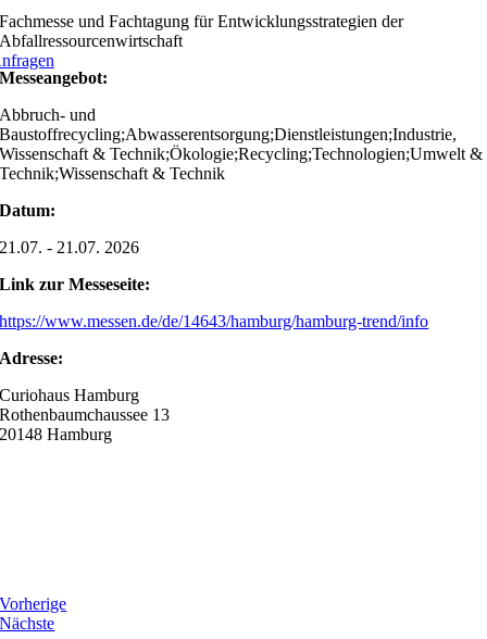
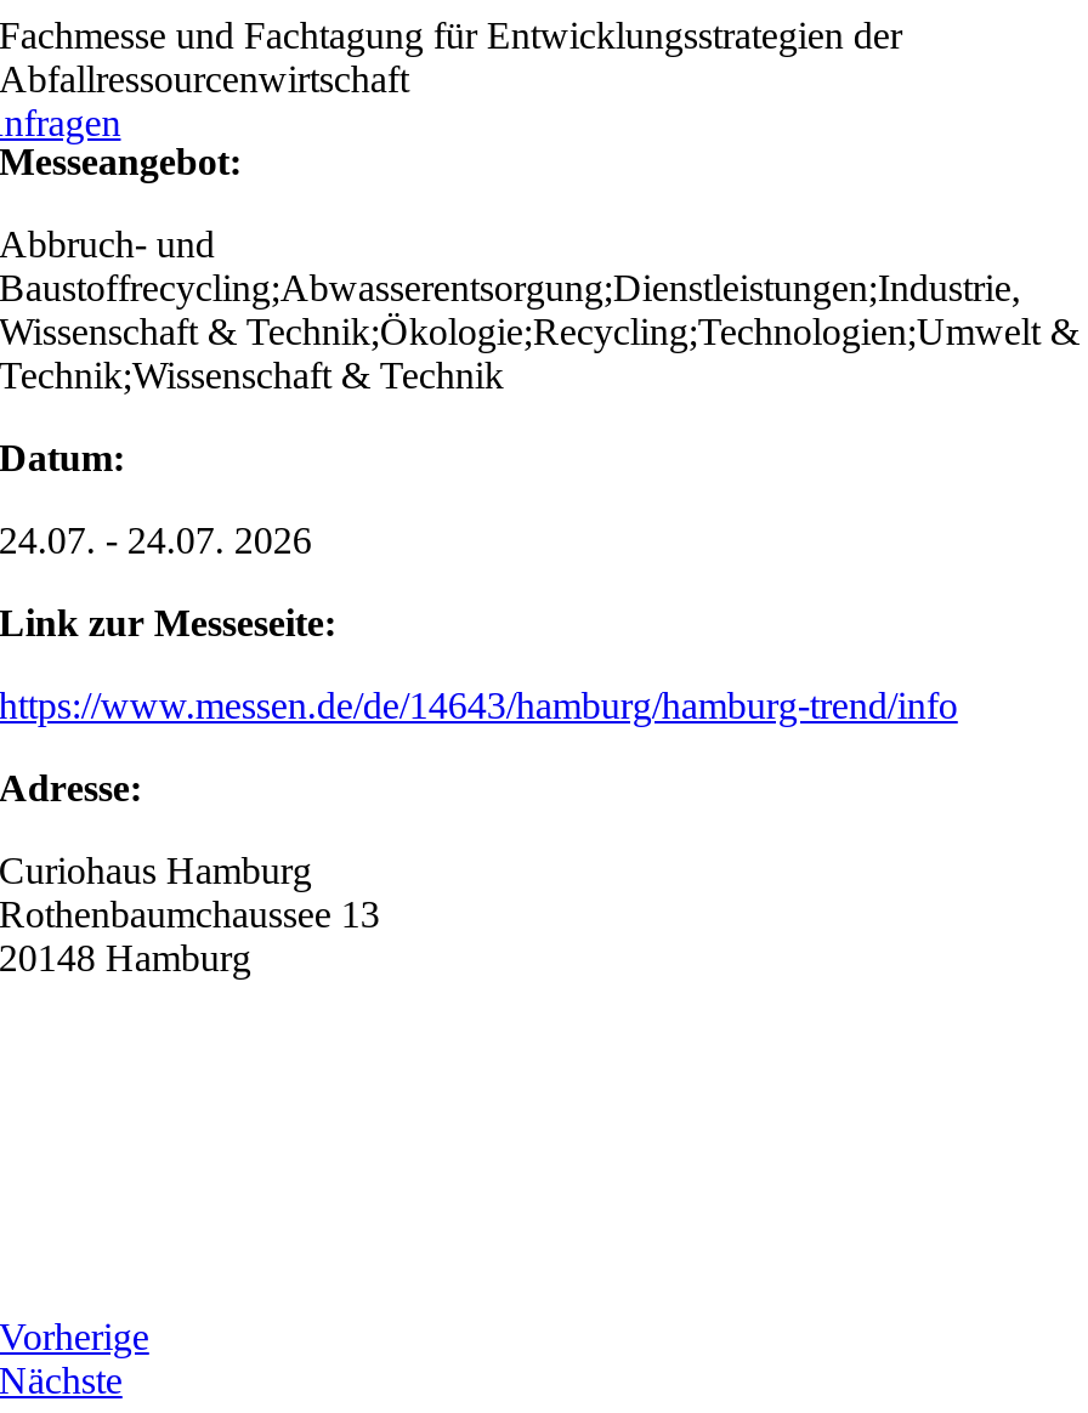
- 21.07. - 21.07. 2026
+ 24.07. - 24.07. 2026
